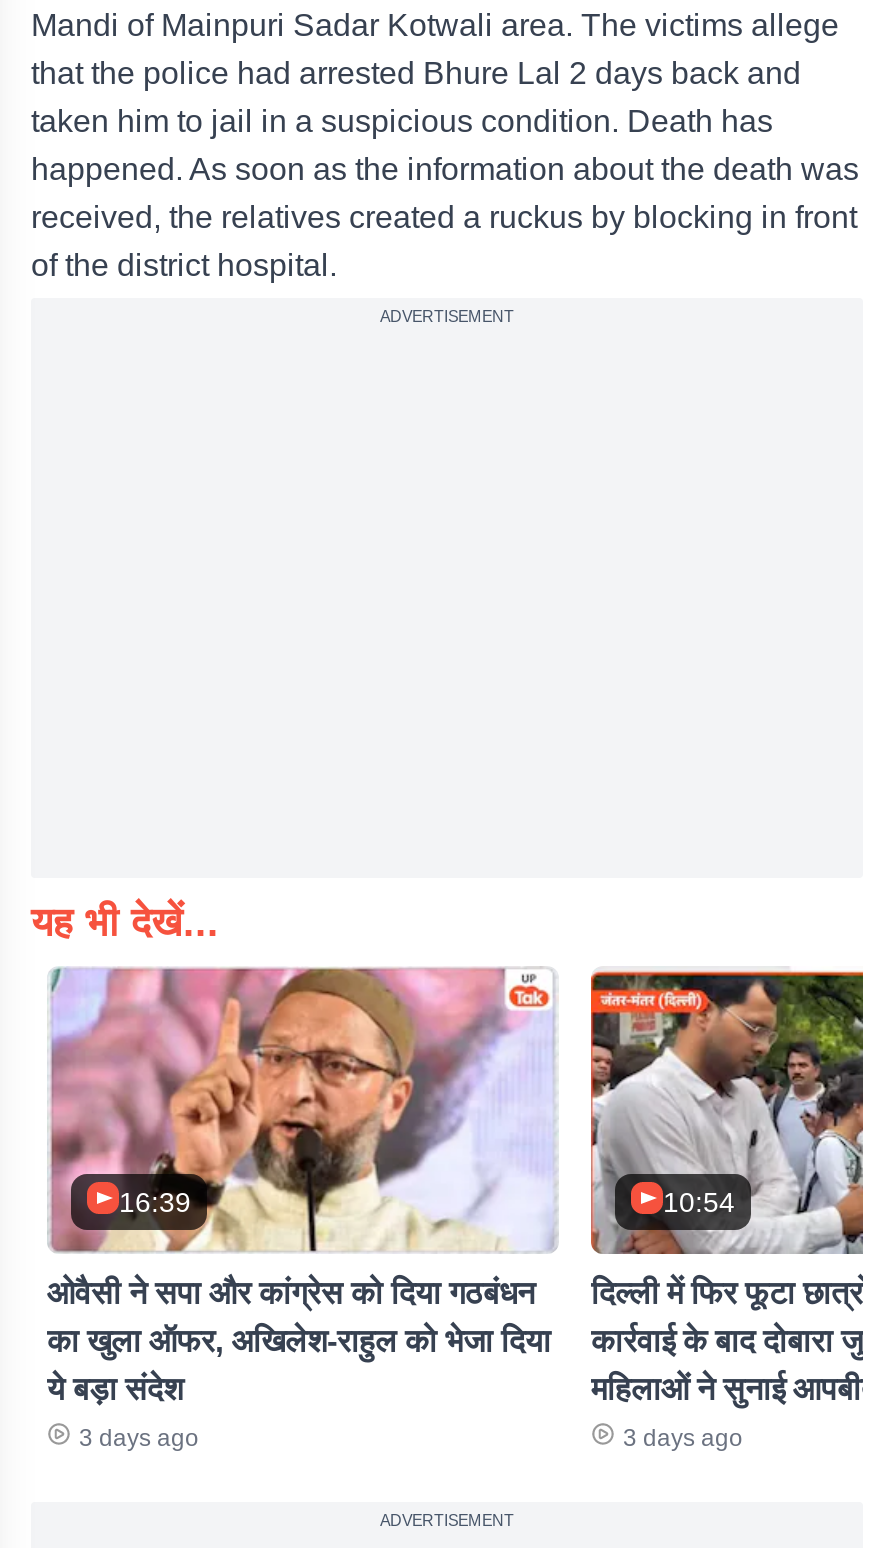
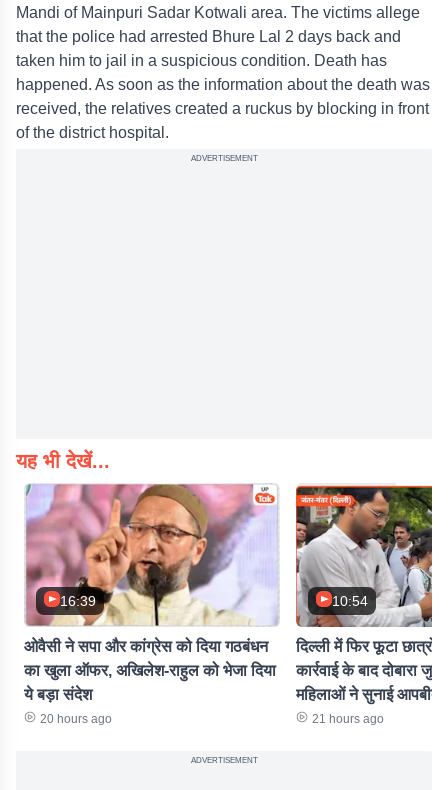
- 3 days ago
+ 20 hours ago

- 3 days ago
+ 21 hours ago
